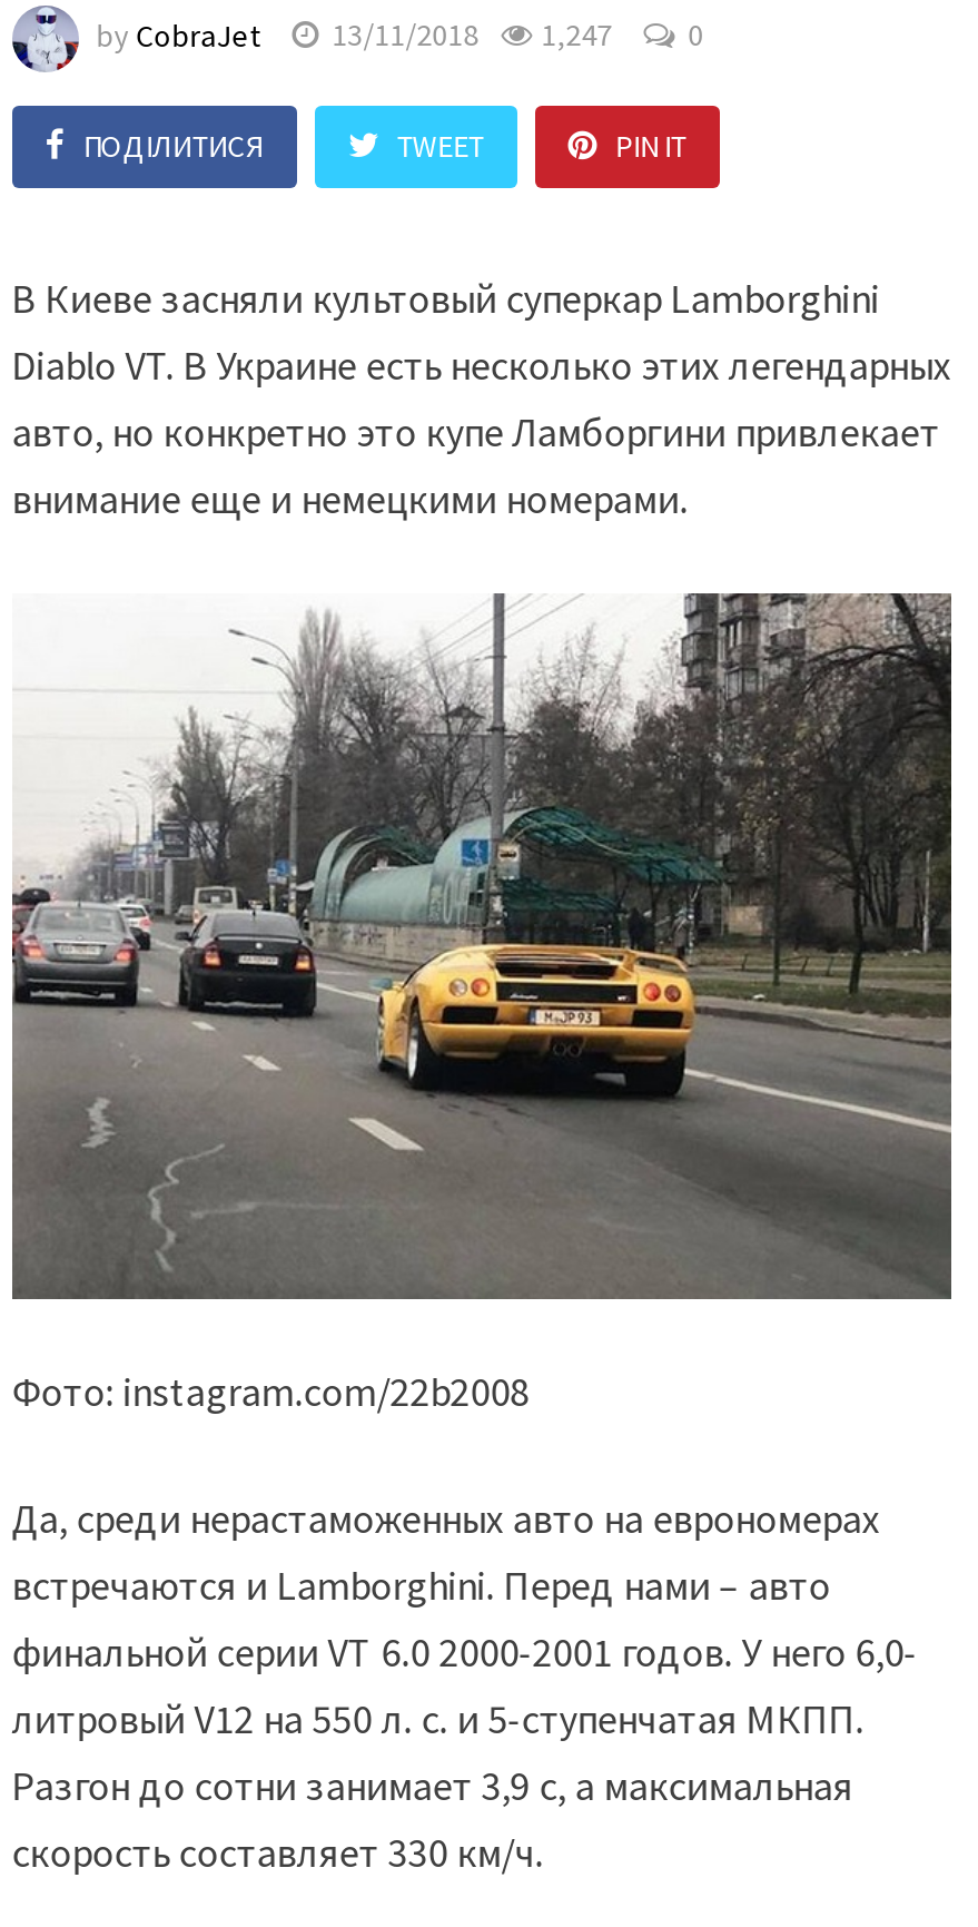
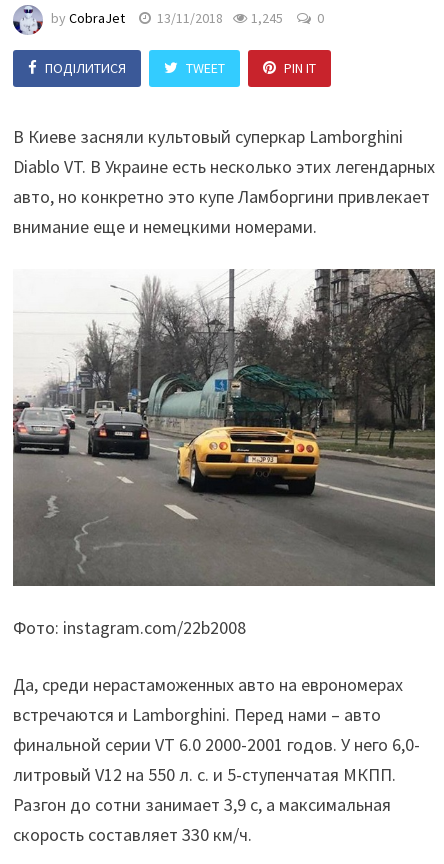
- by CobraJet 13/11/2018 1,247 0
+ by CobraJet 13/11/2018 1,245 0
